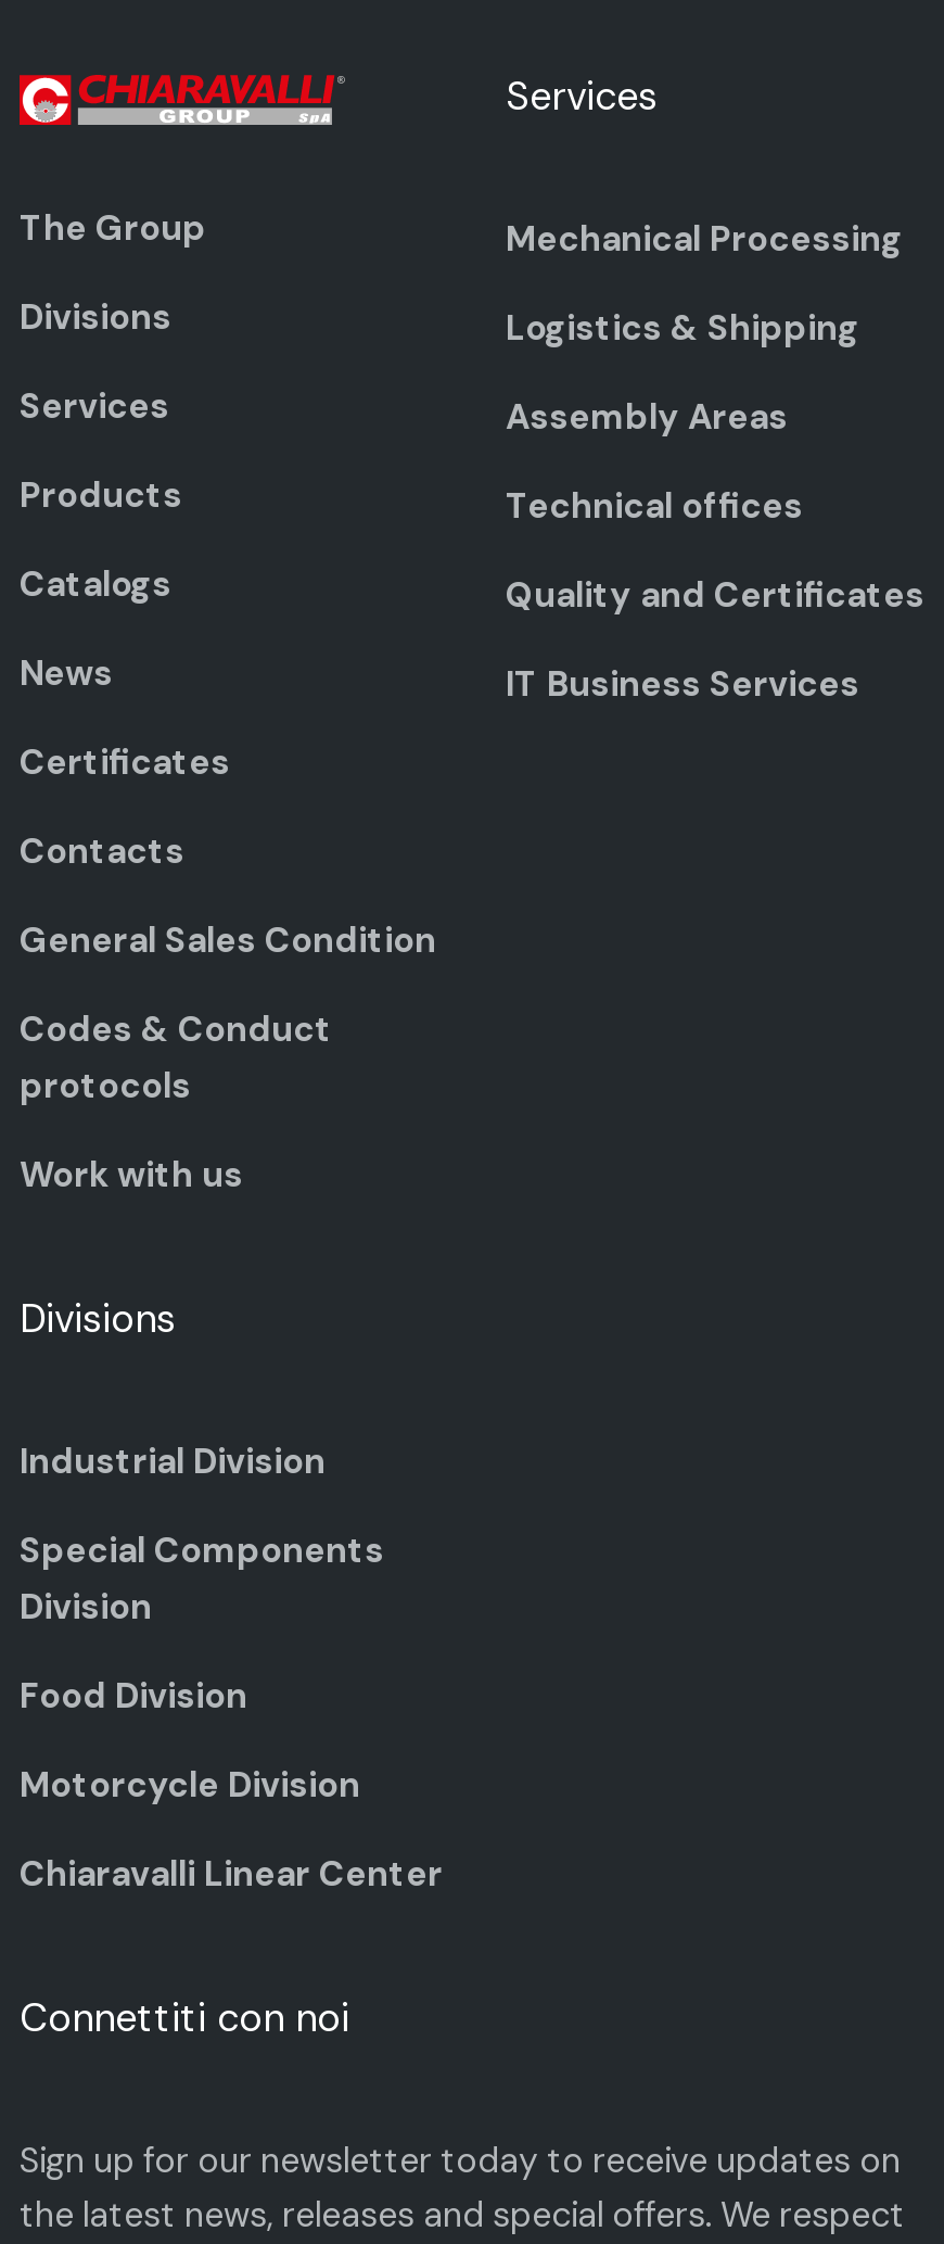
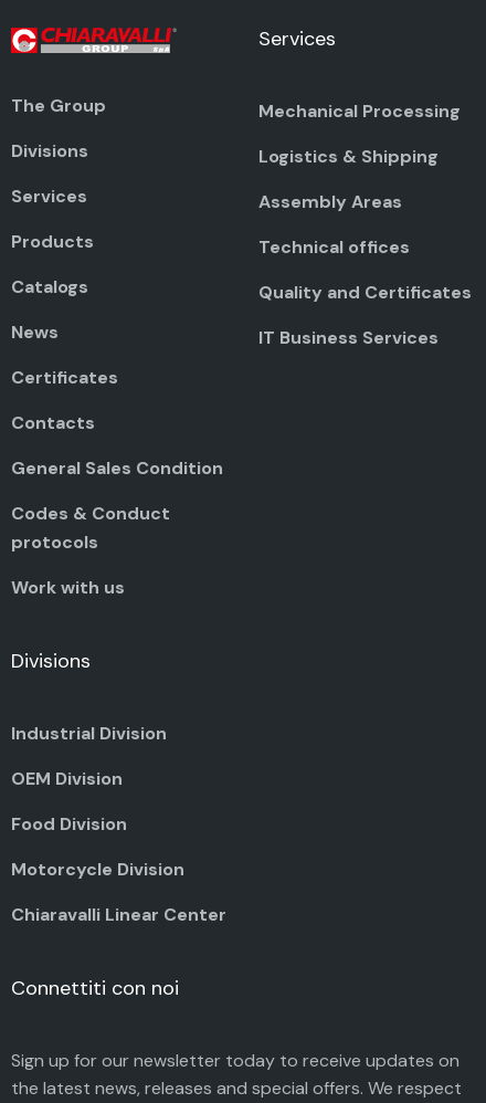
- Special Components
- Division
+ OEM Division
